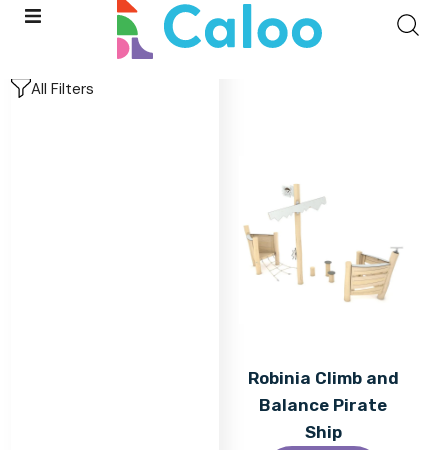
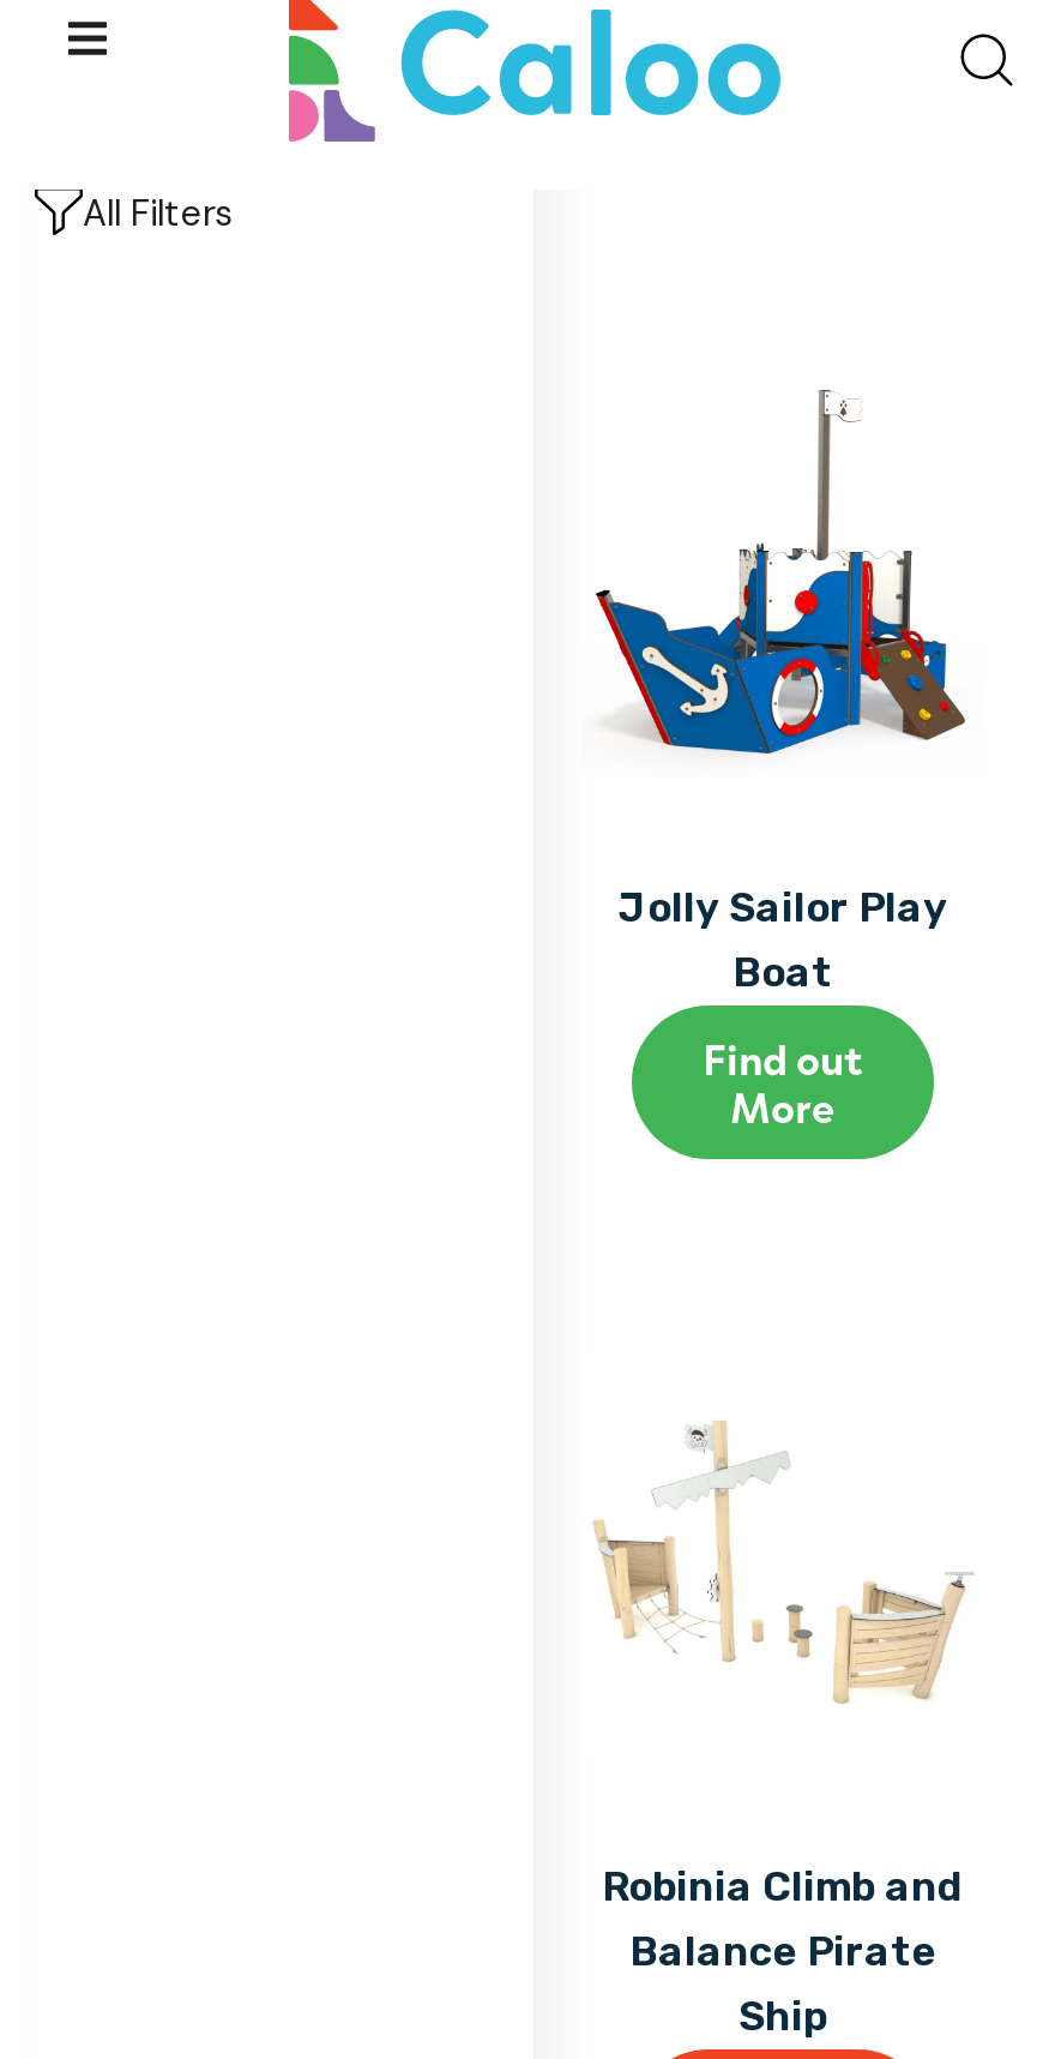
+ [image]

+ Jolly Sailor Play
+ Boat
+ Find out
+ More
